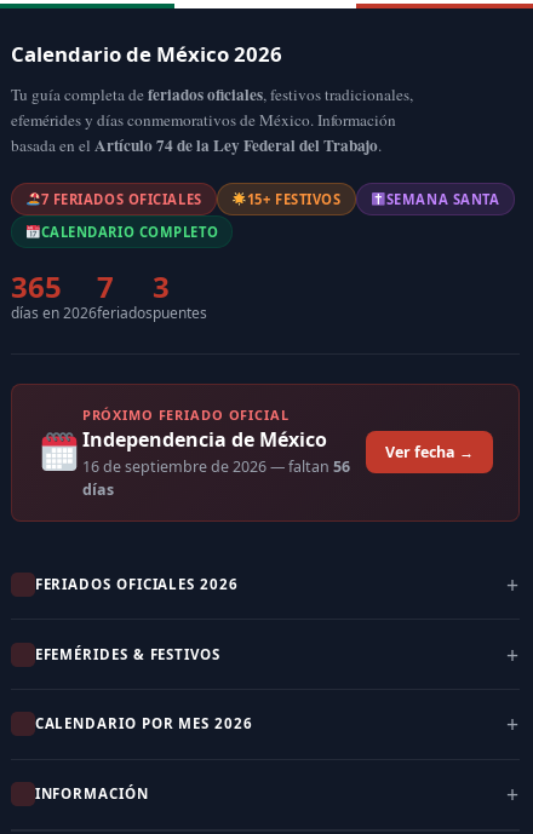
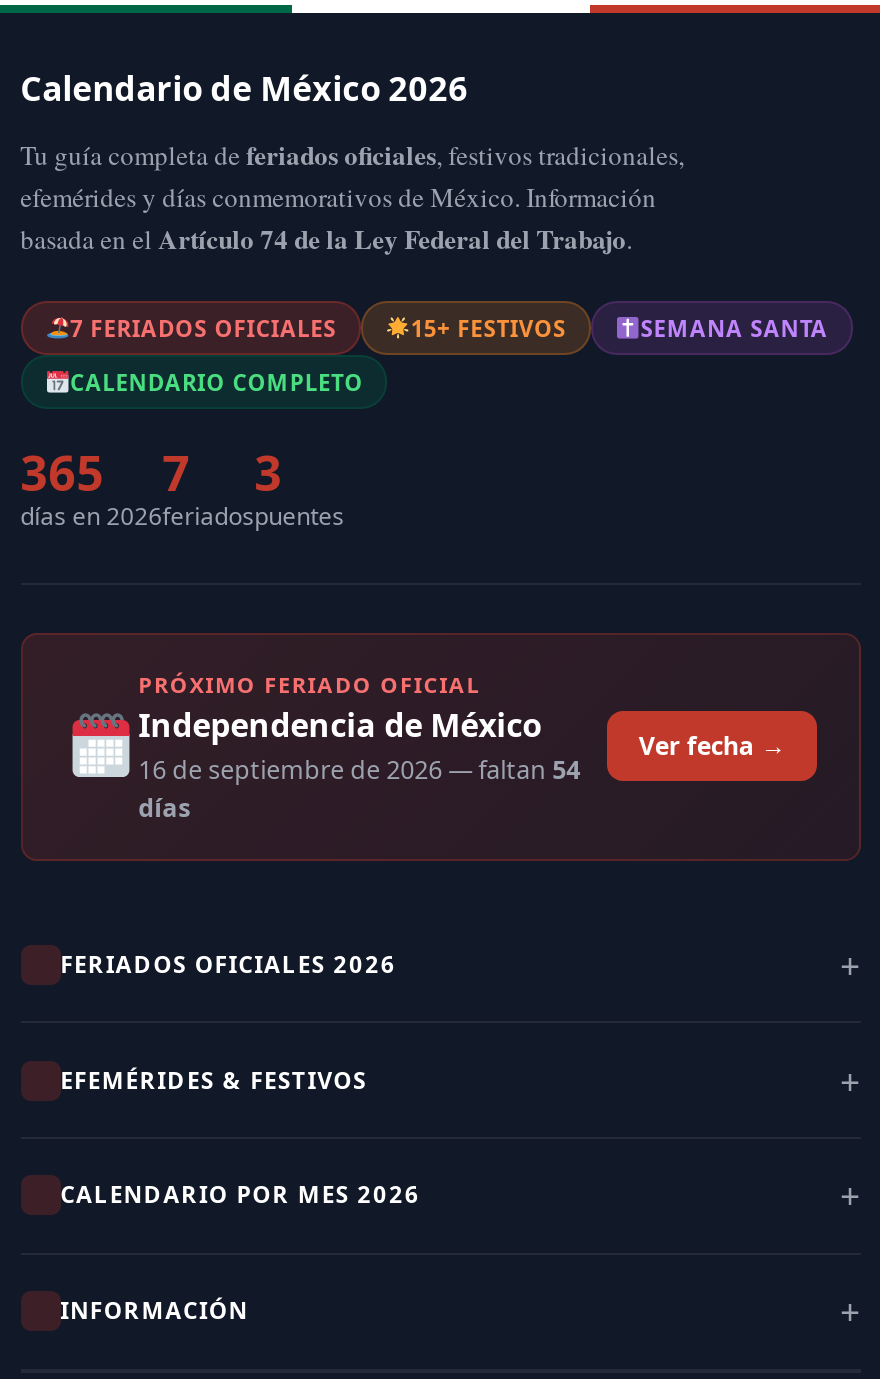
- 16 de septiembre de 2026 — faltan 56
+ 16 de septiembre de 2026 — faltan 54
